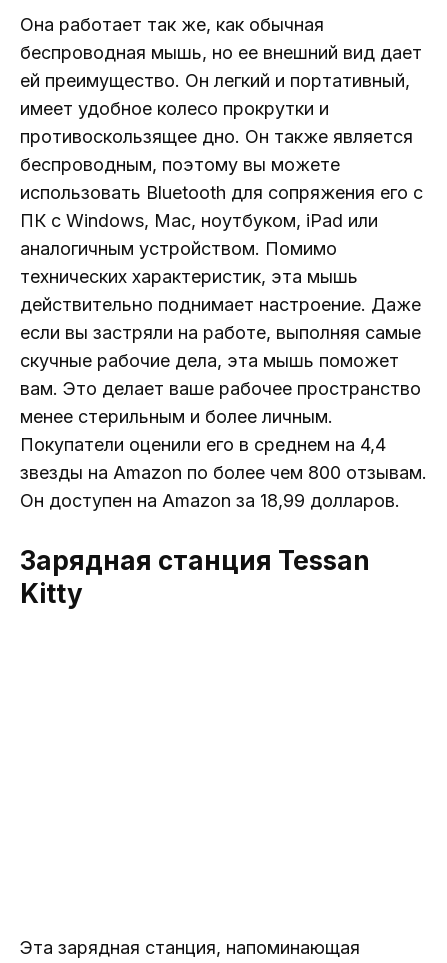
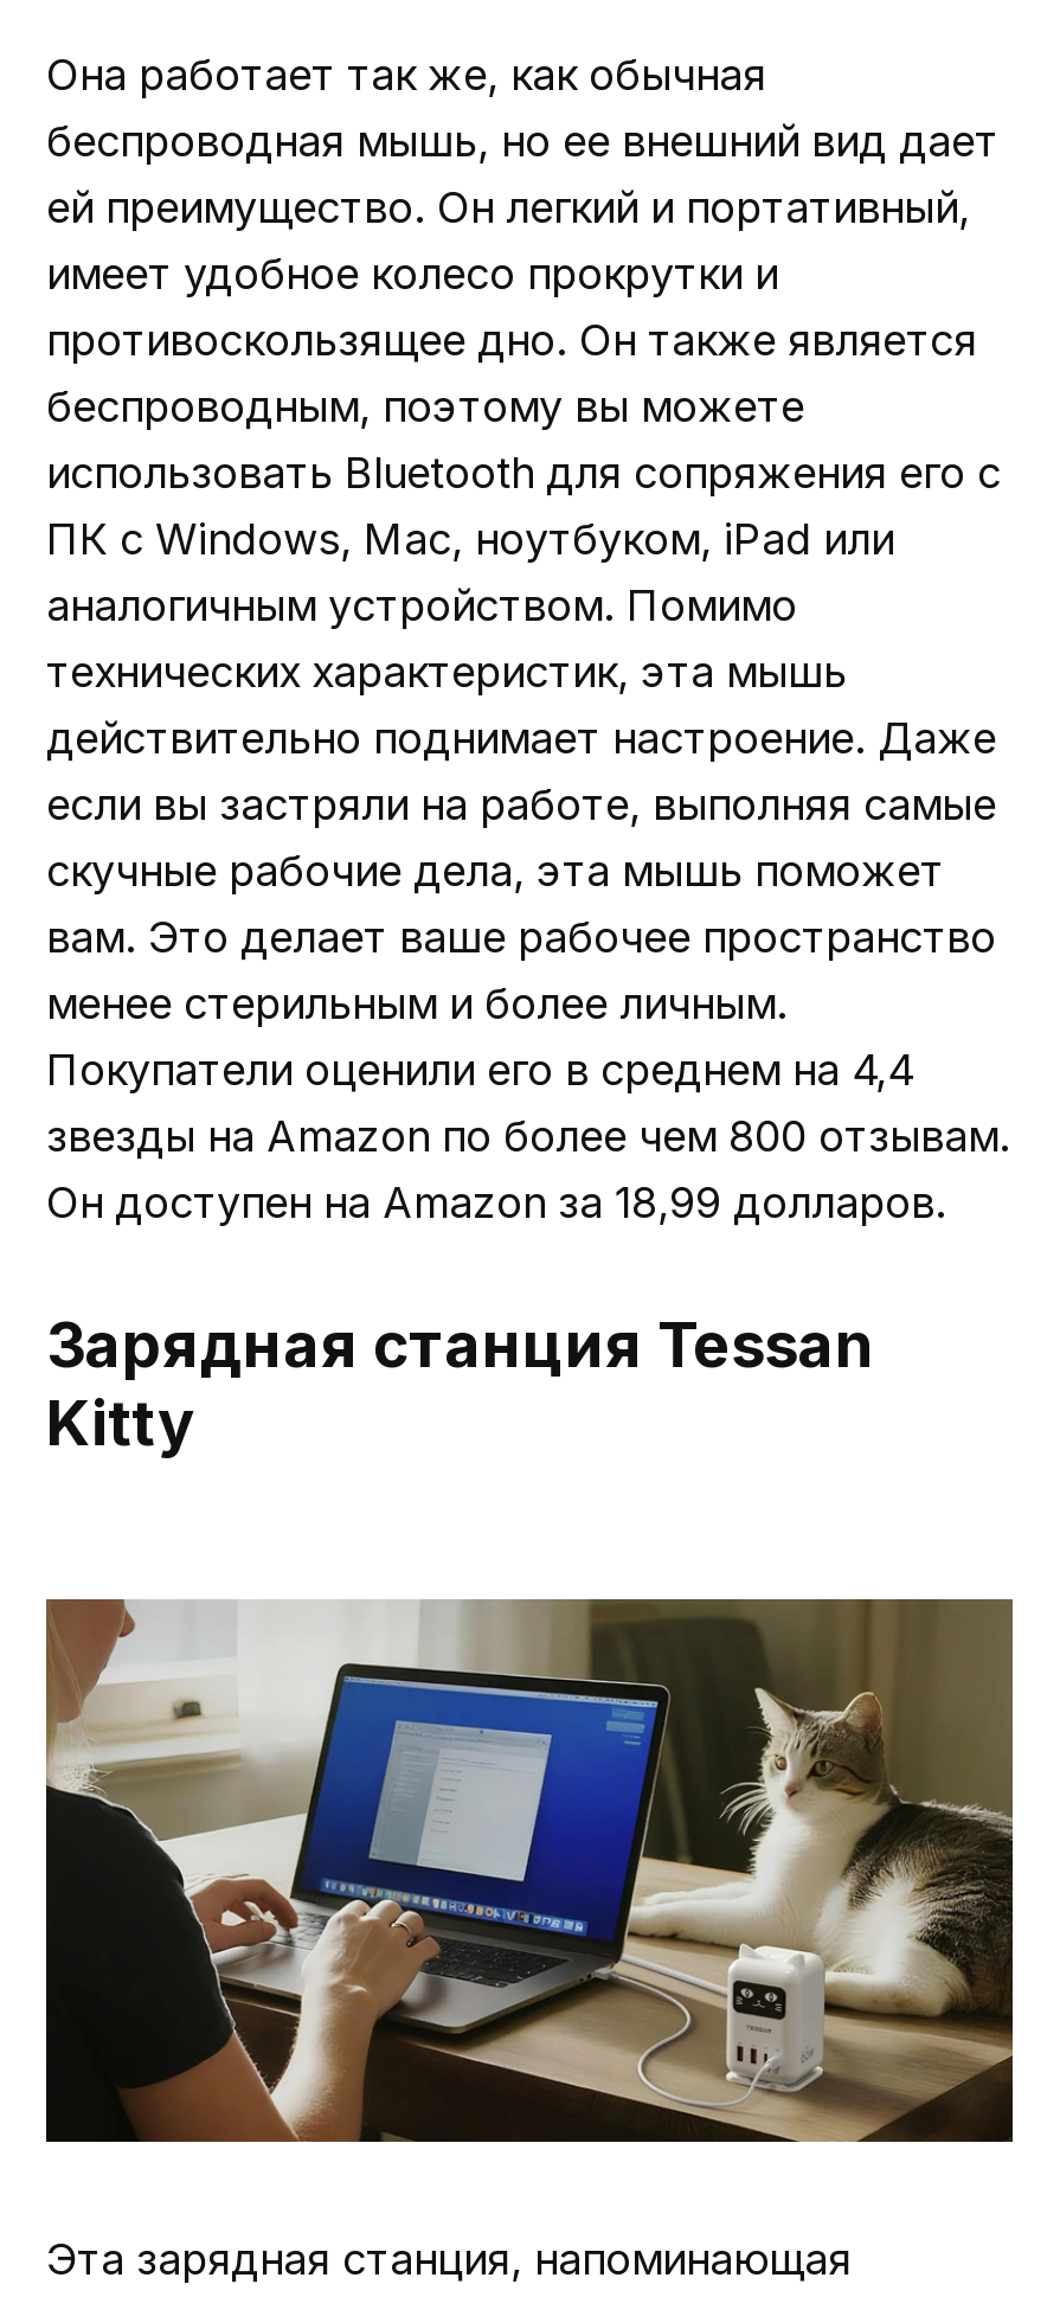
+ [image]
